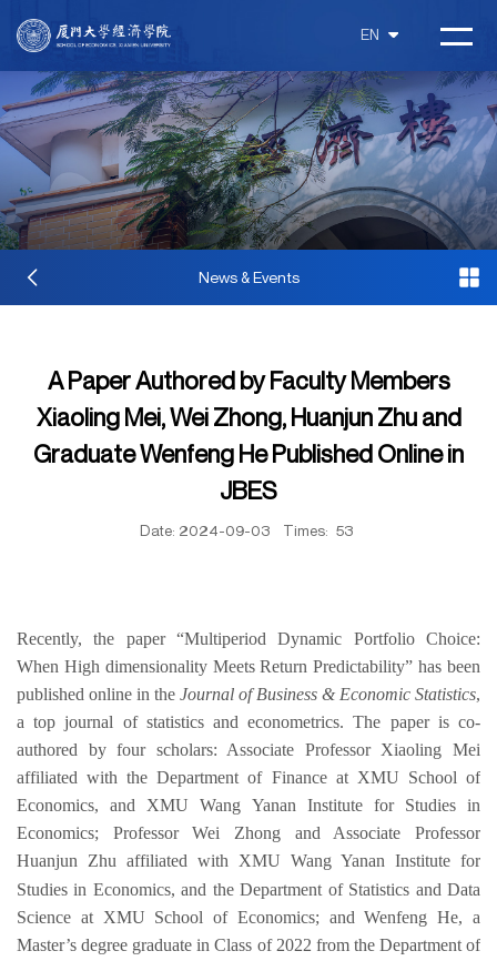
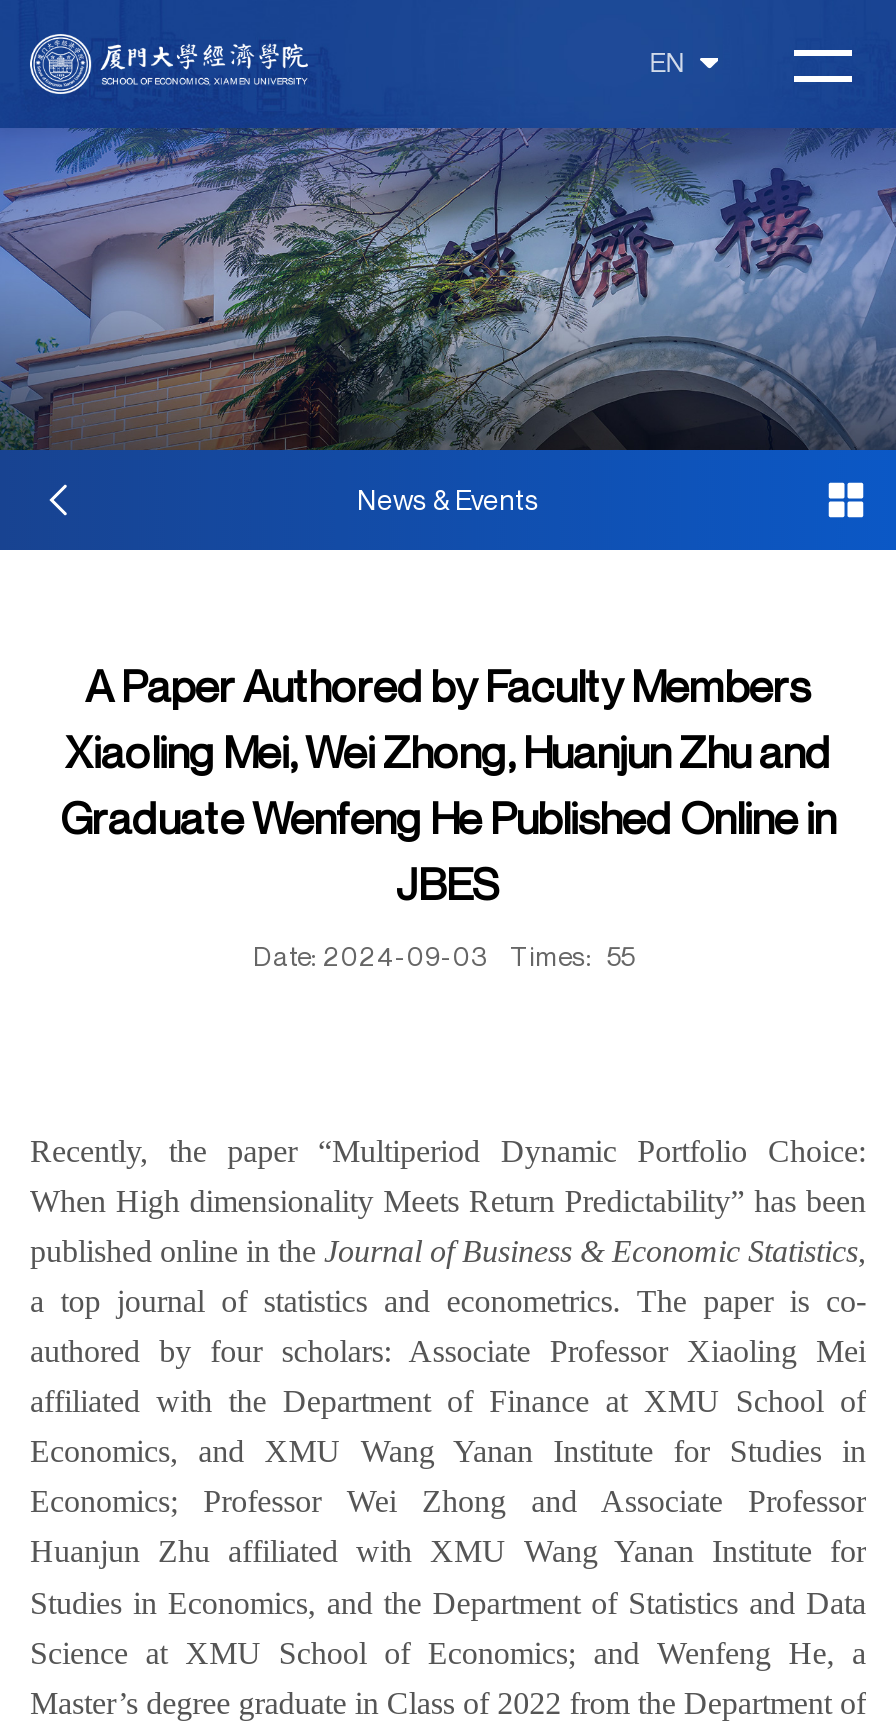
- Date: 2024-09-03 Times: 53
+ Date: 2024-09-03 Times: 55
